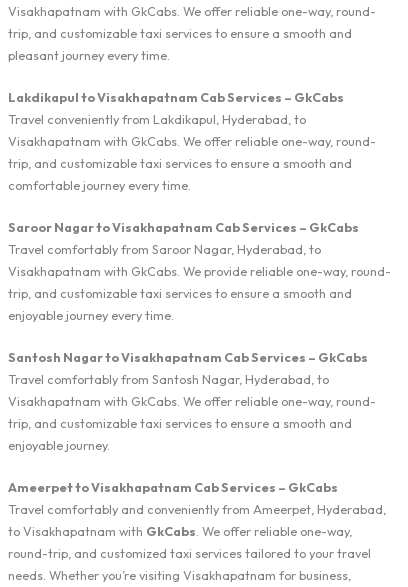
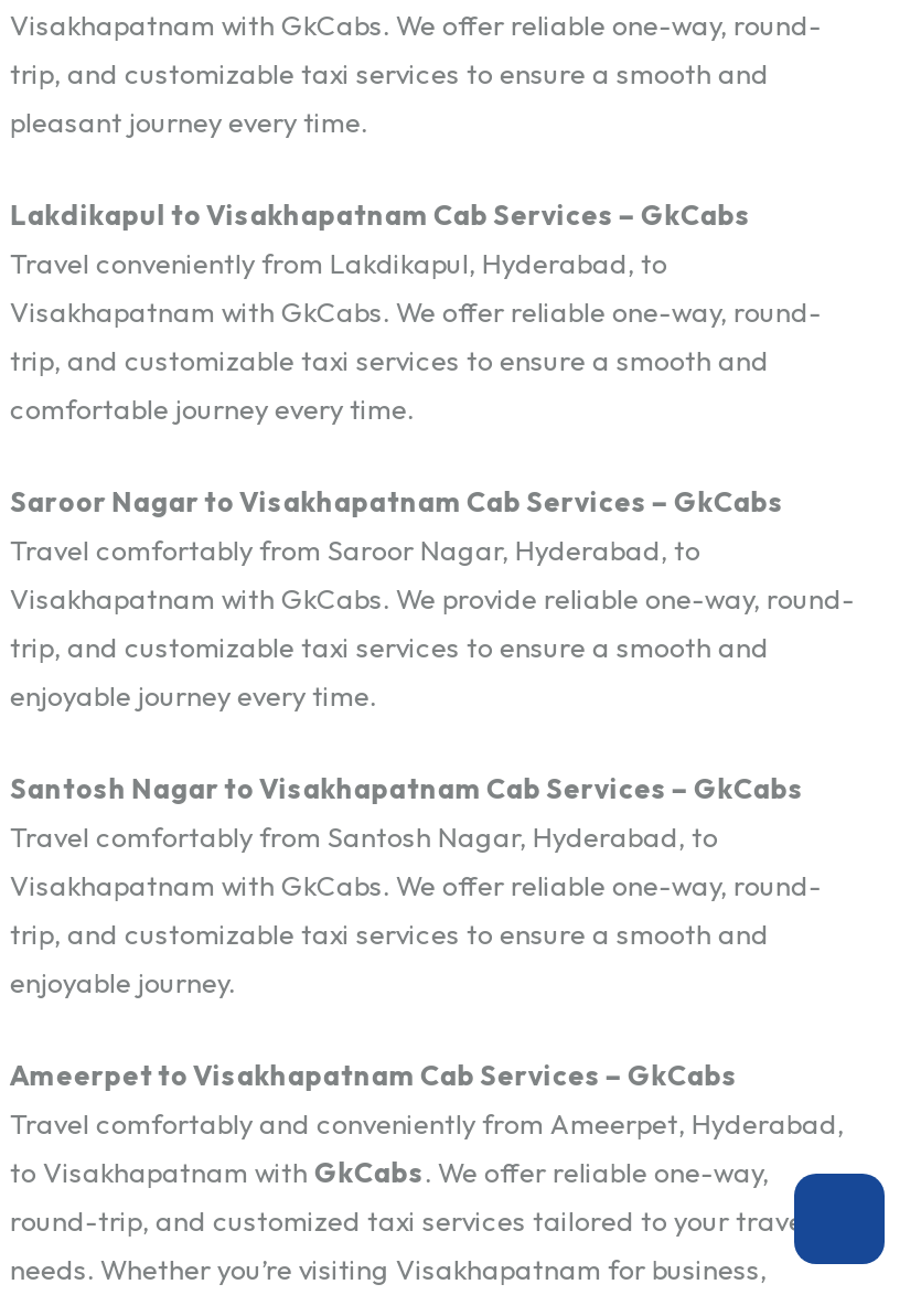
+ [image]
